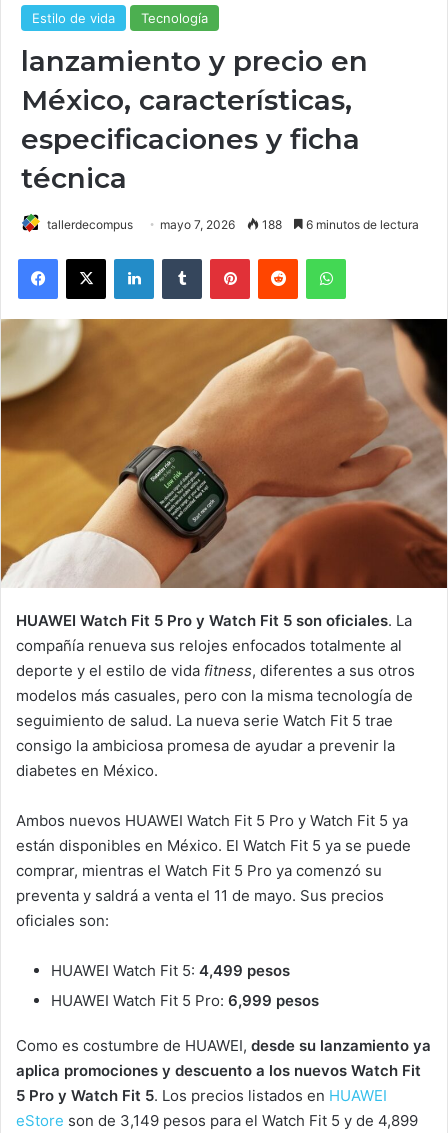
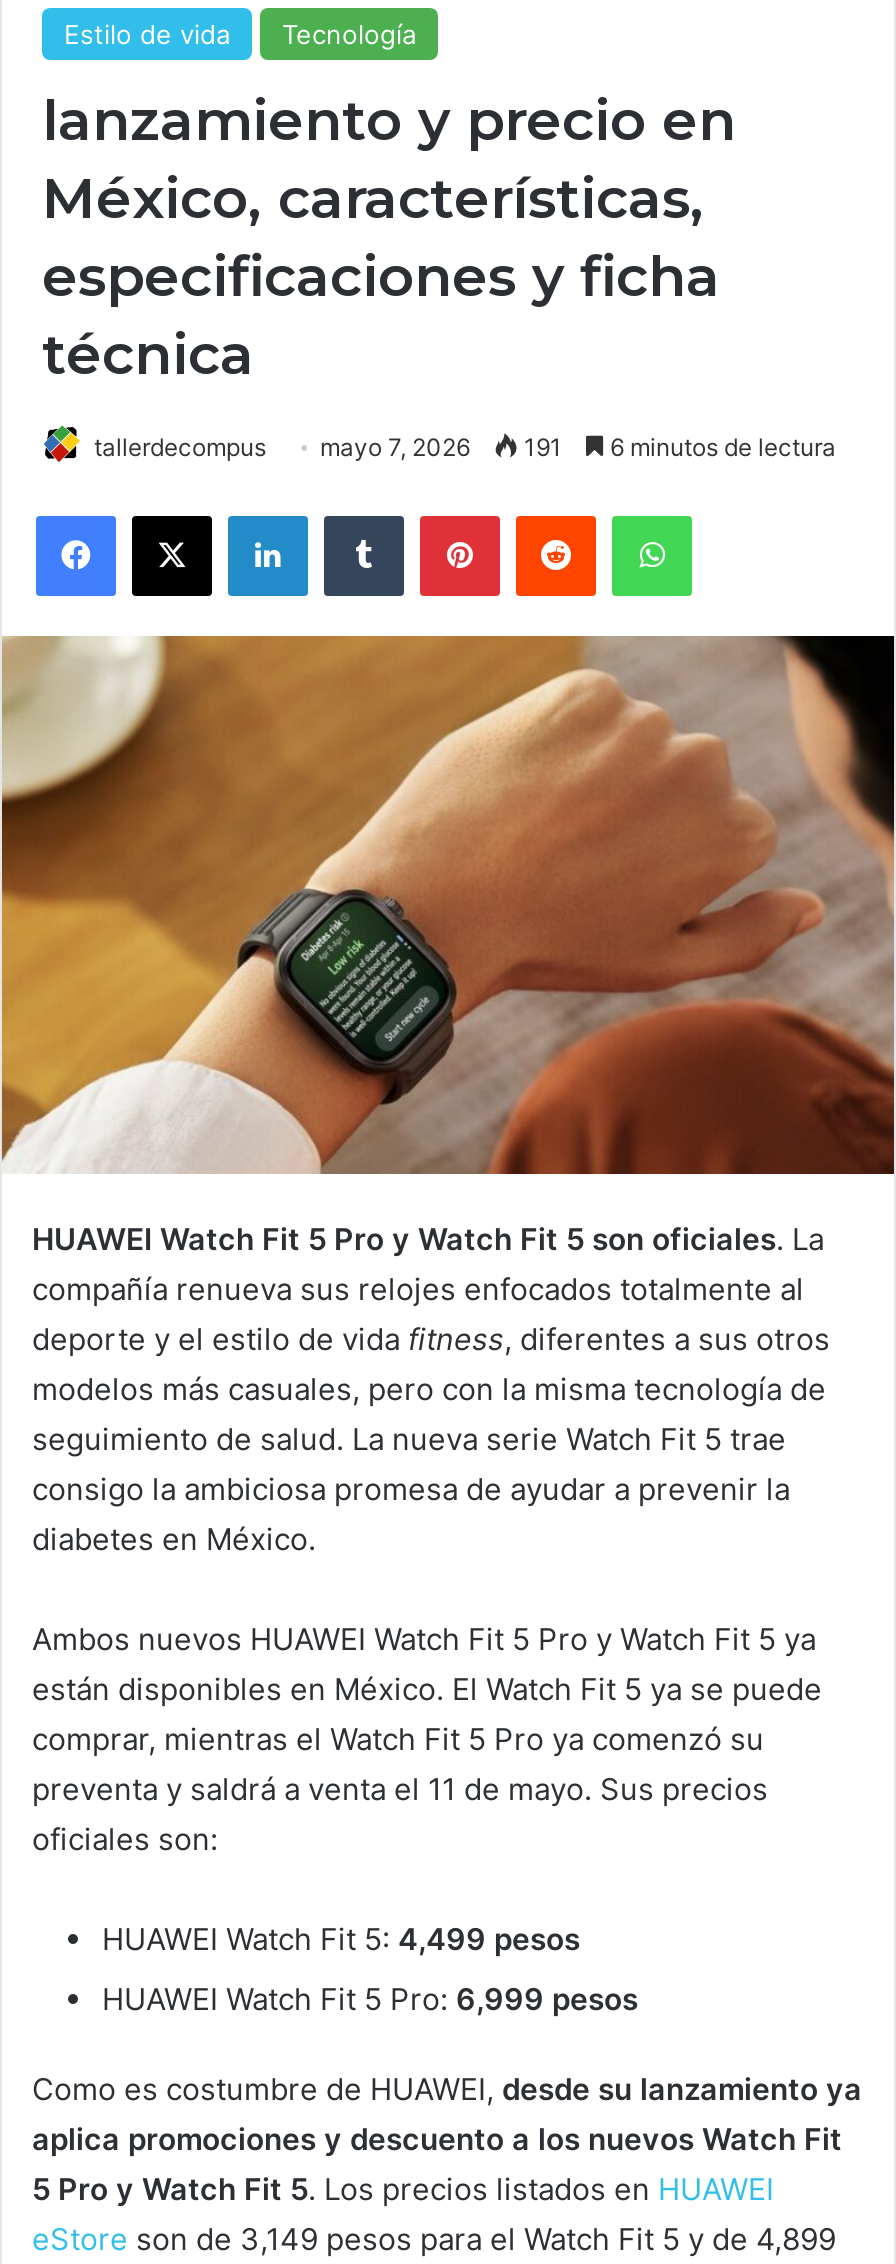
- tallerdecompus mayo 7, 2026 188 6 minutos de lectura
+ tallerdecompus mayo 7, 2026 191 6 minutos de lectura
